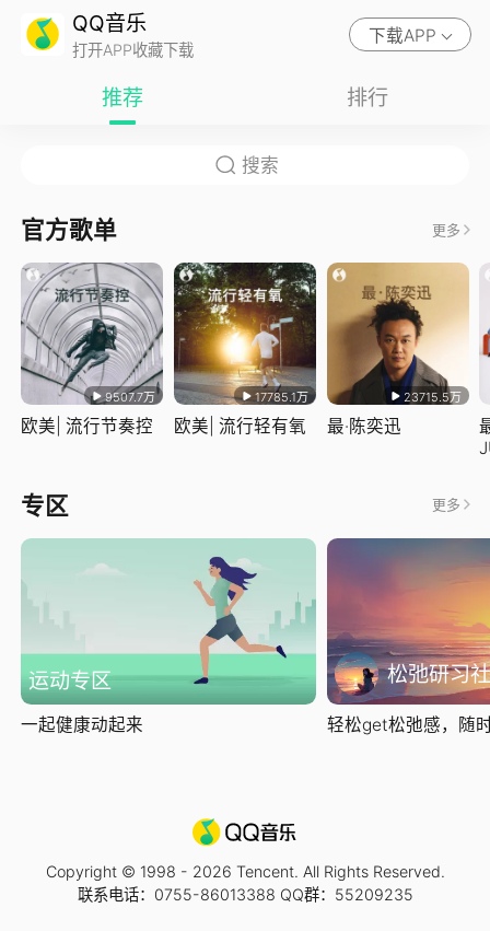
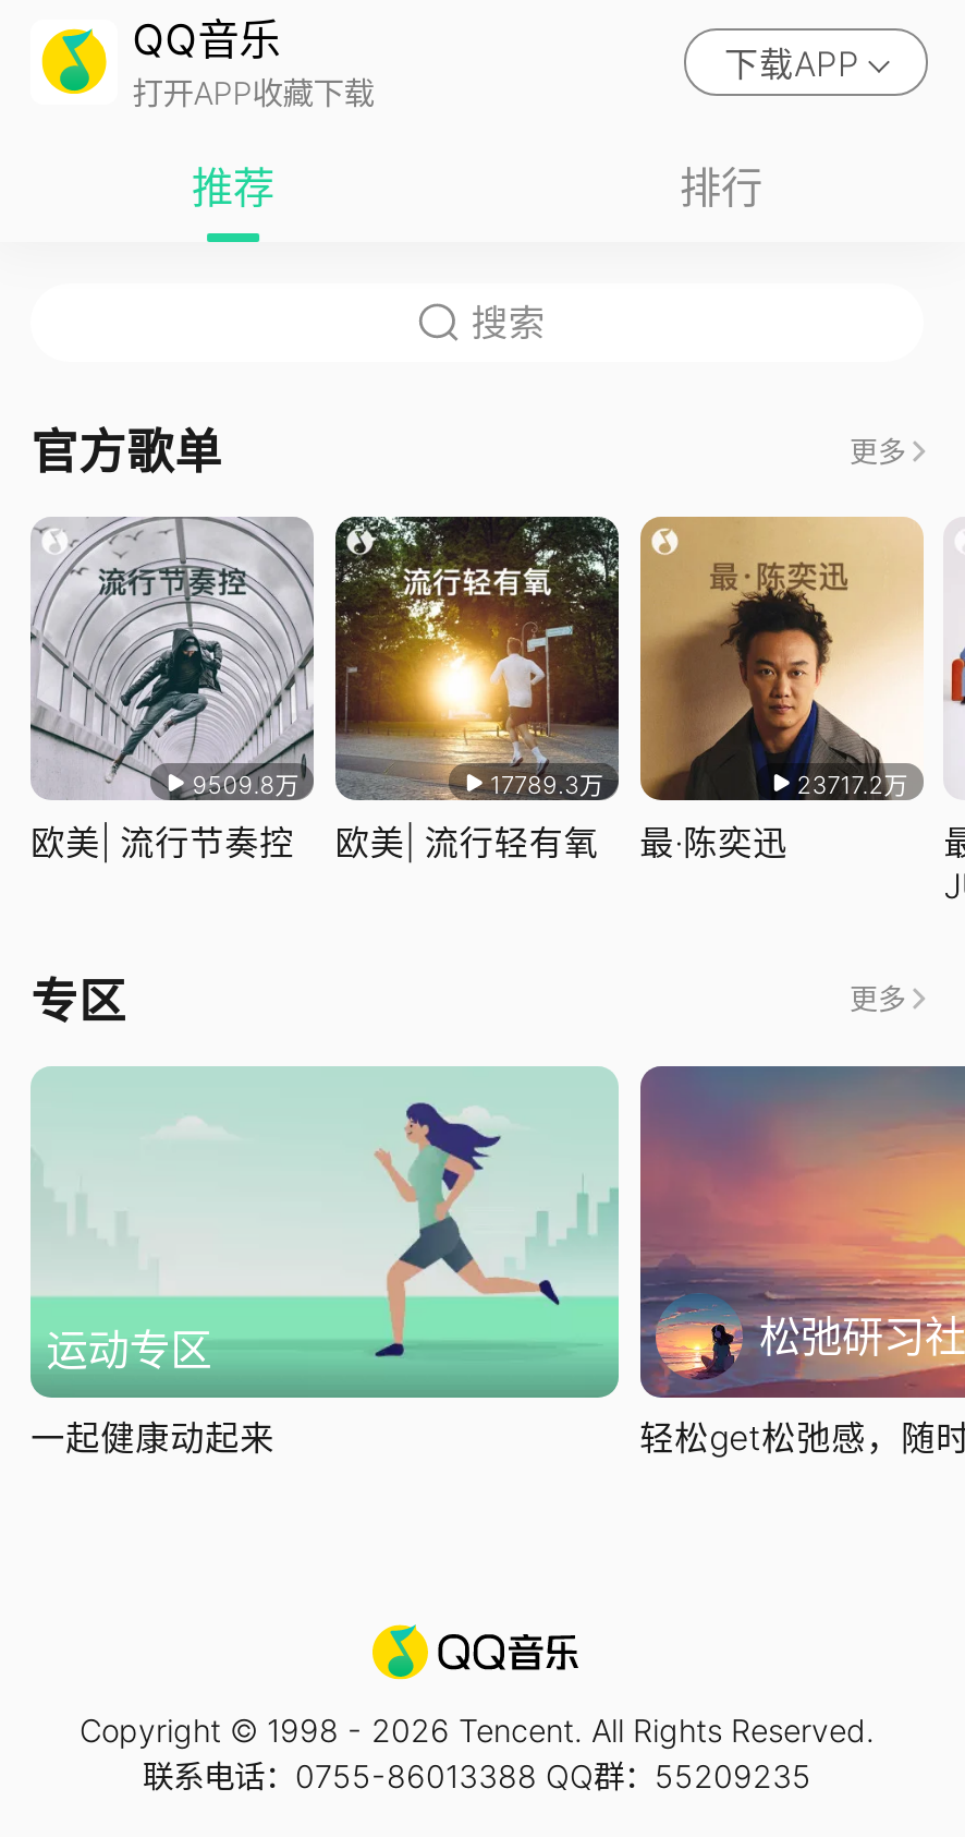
- 9507.7万
+ 9509.8万

- 17785.1万
+ 17789.3万

- 23715.5万
+ 23717.2万
